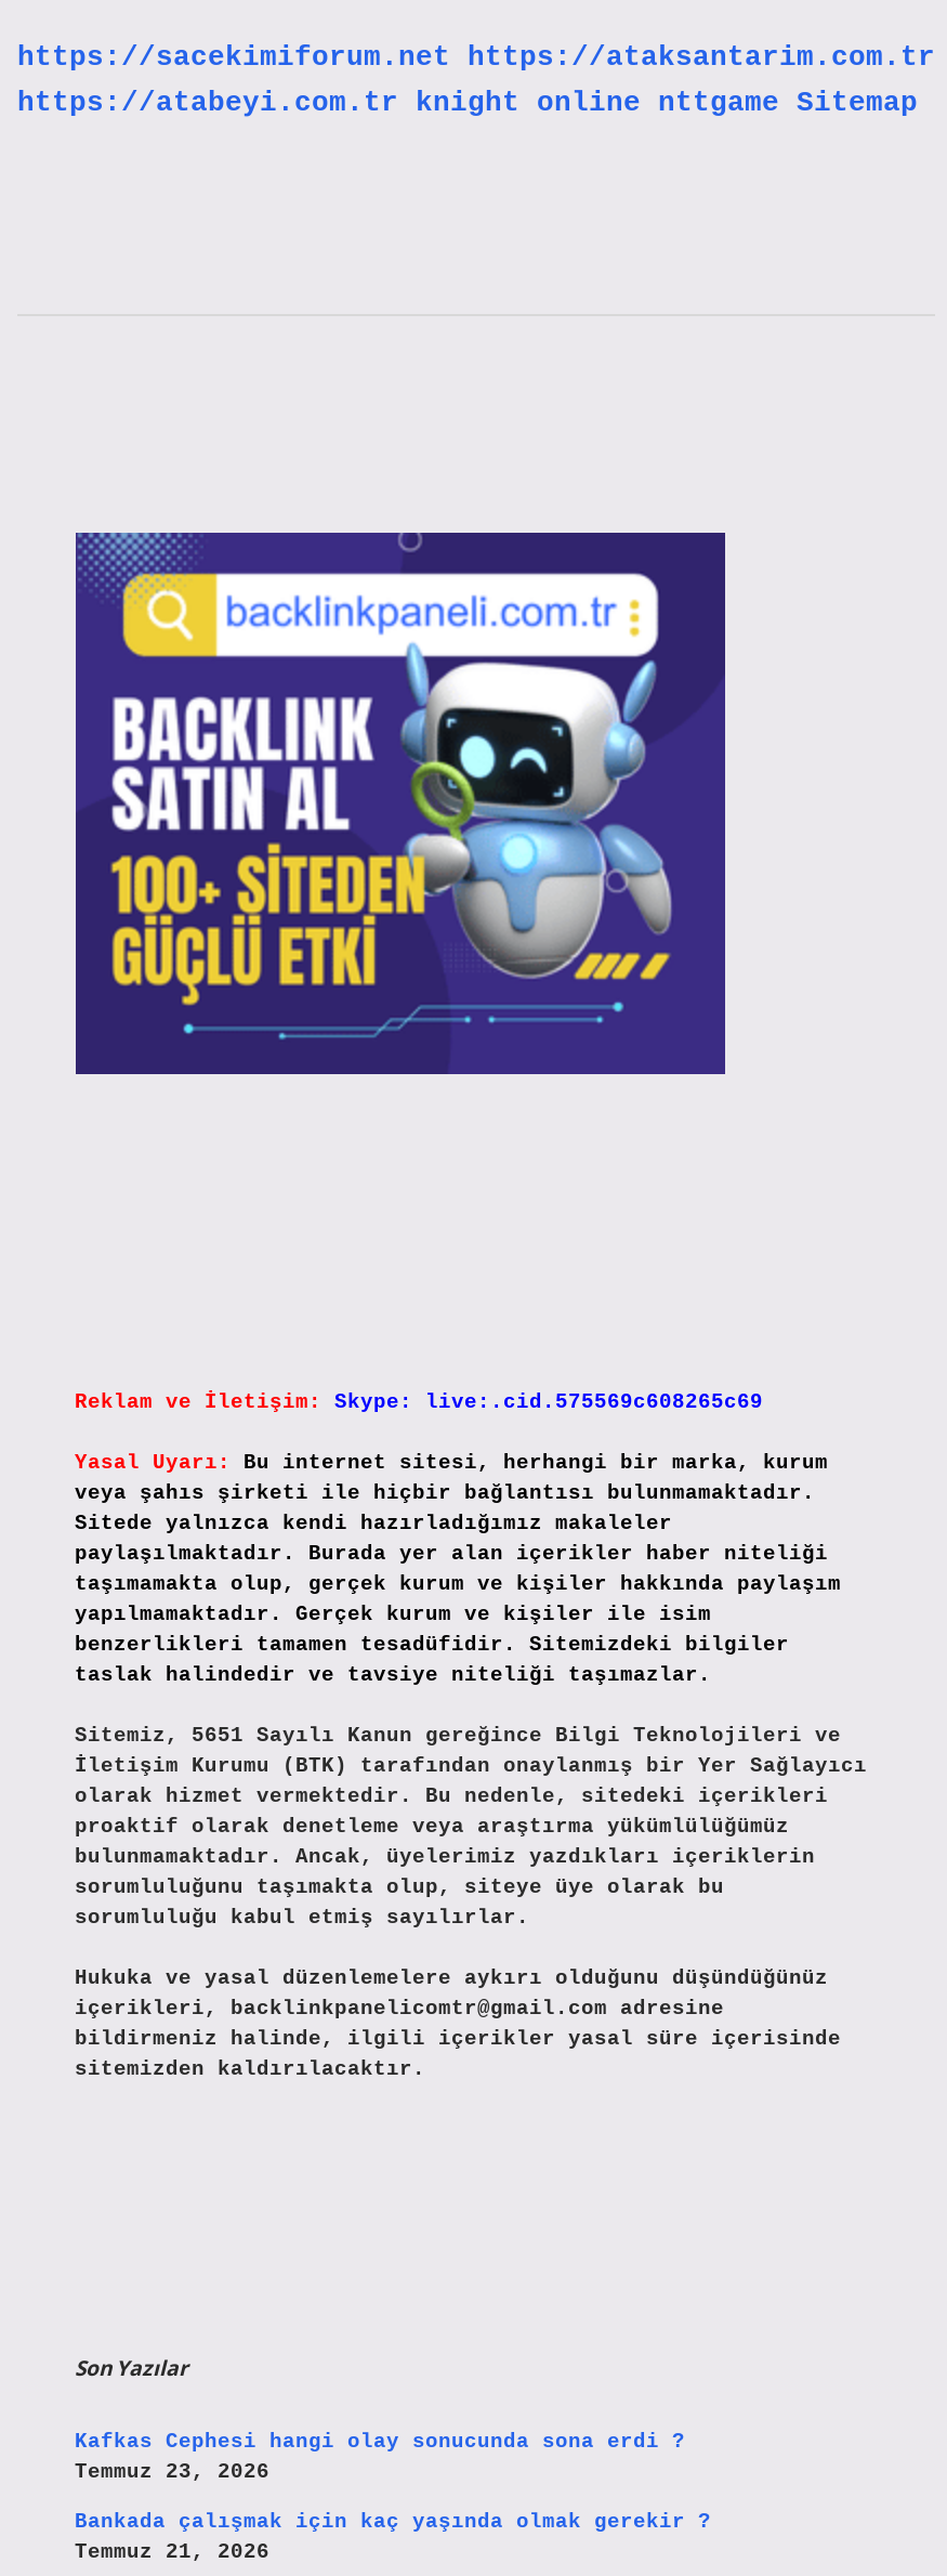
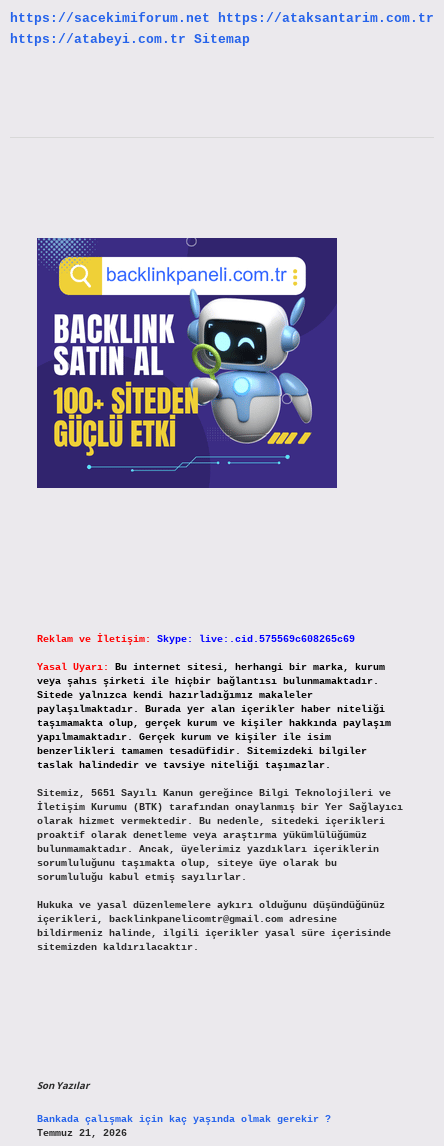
- https://atabeyi.com.tr knight online nttgame Sitemap
+ https://atabeyi.com.tr Sitemap

- Kafkas Cephesi hangi olay sonucunda sona erdi ?
- Temmuz 23, 2026
